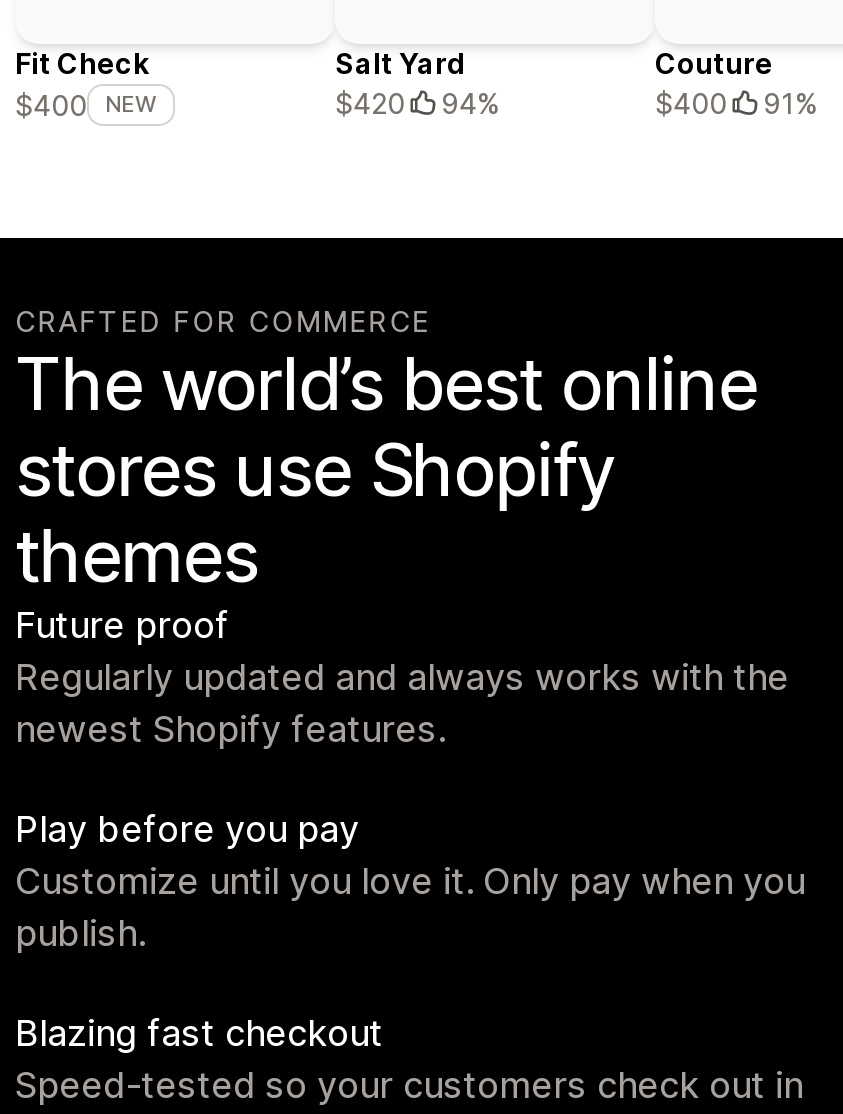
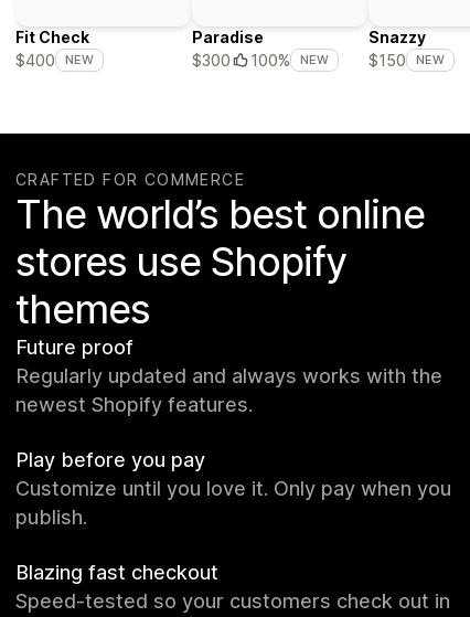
- Salt Yard
- $420
- 94%
+ Paradise
+ $300
+ 100%
+ NEW

- Couture
- $400
- 91%
+ Snazzy
+ $150
+ NEW
